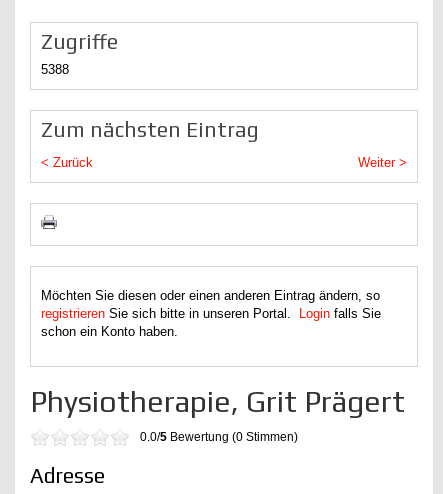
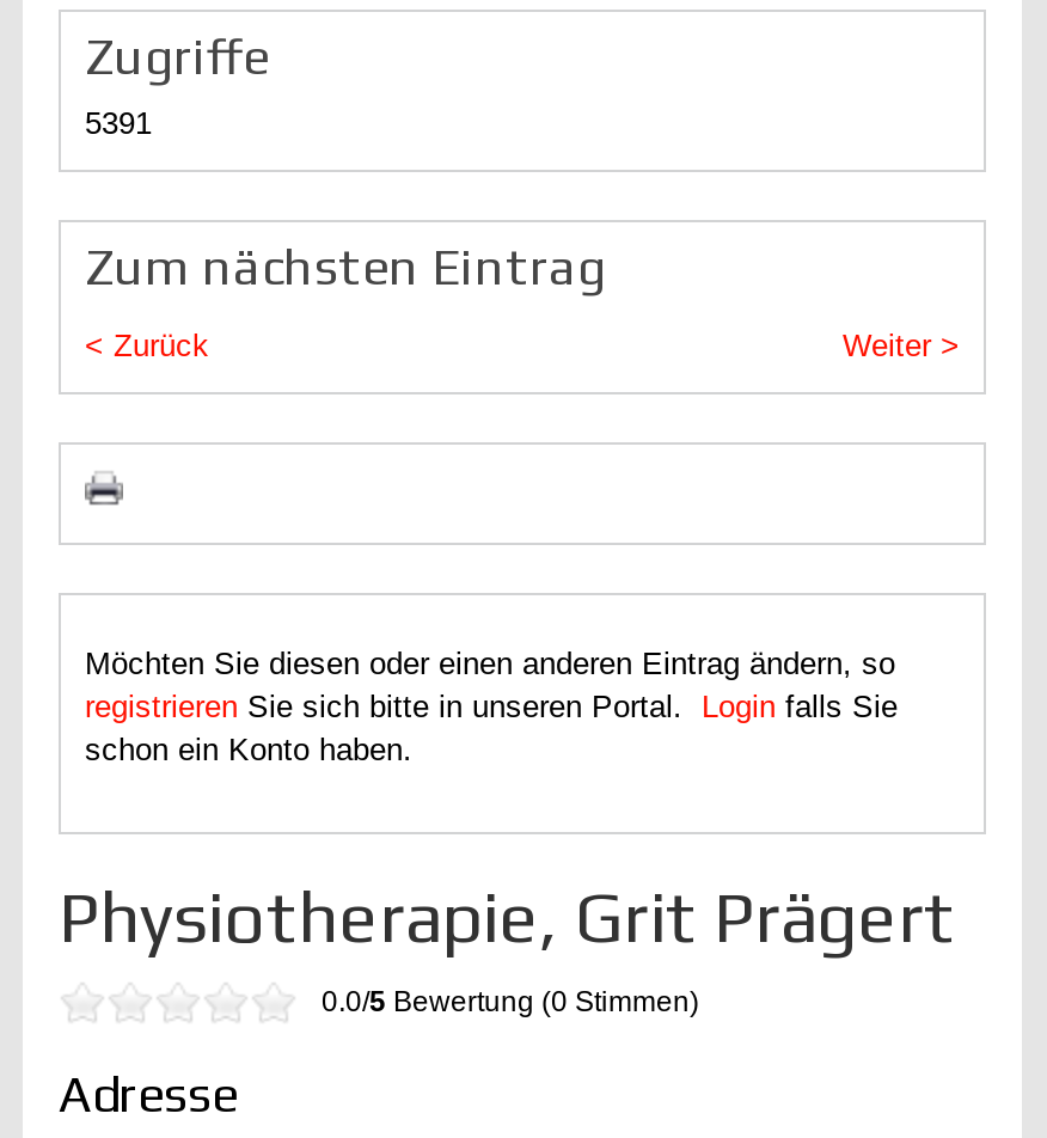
- 5388
+ 5391
